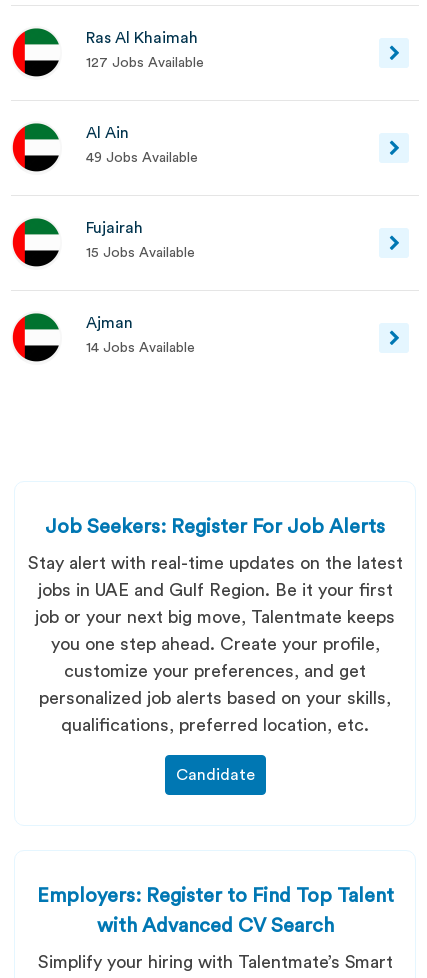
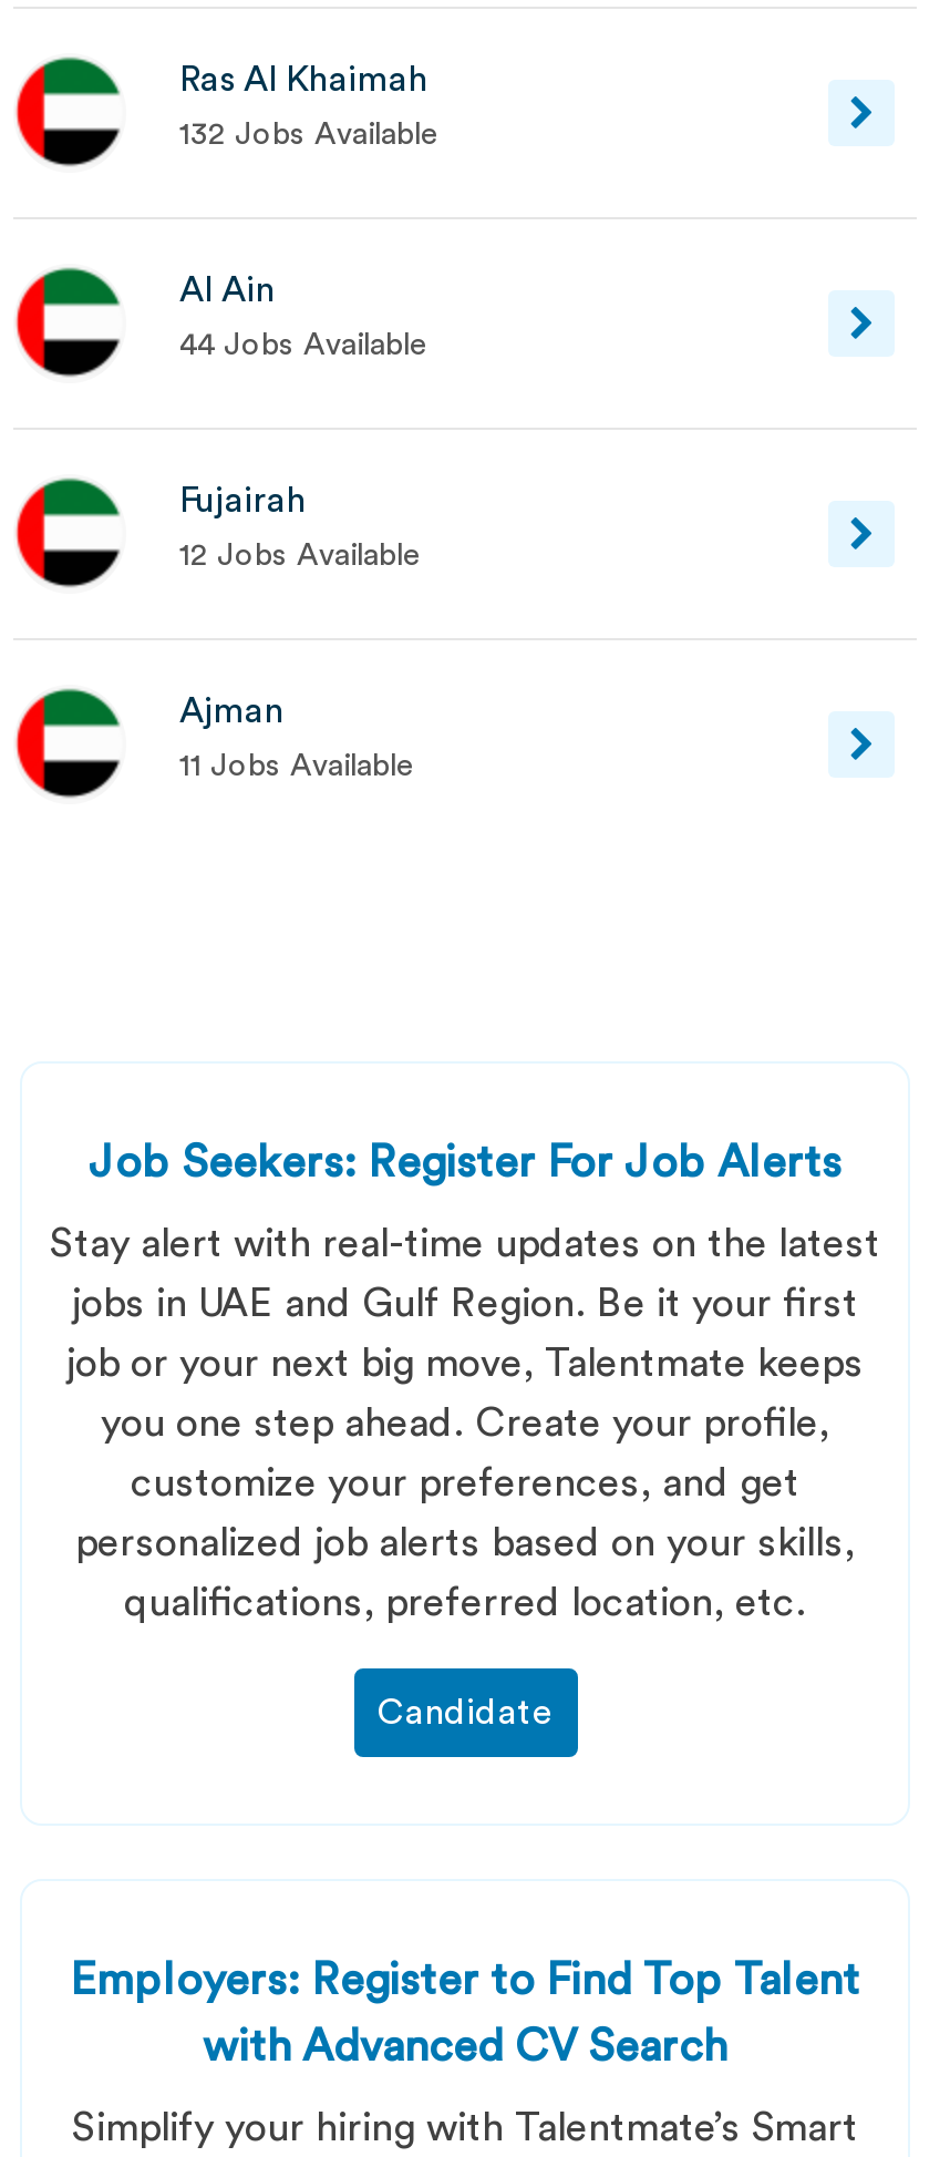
- 127 Jobs Available
+ 132 Jobs Available

- 49 Jobs Available
+ 44 Jobs Available

- 15 Jobs Available
+ 12 Jobs Available

- 14 Jobs Available
+ 11 Jobs Available
